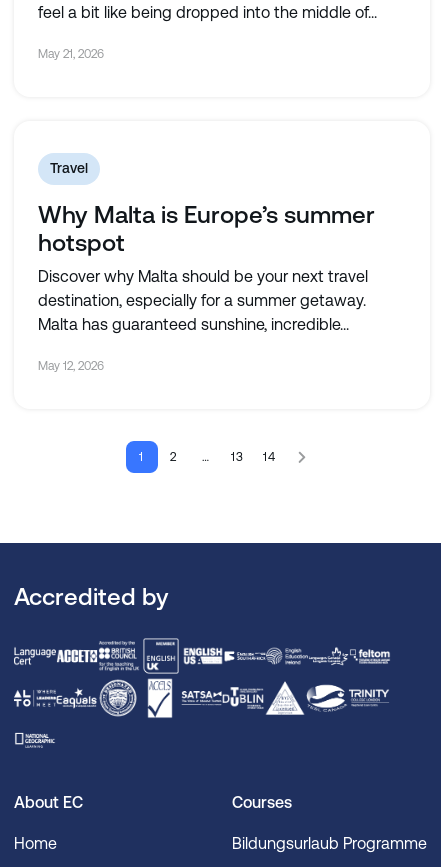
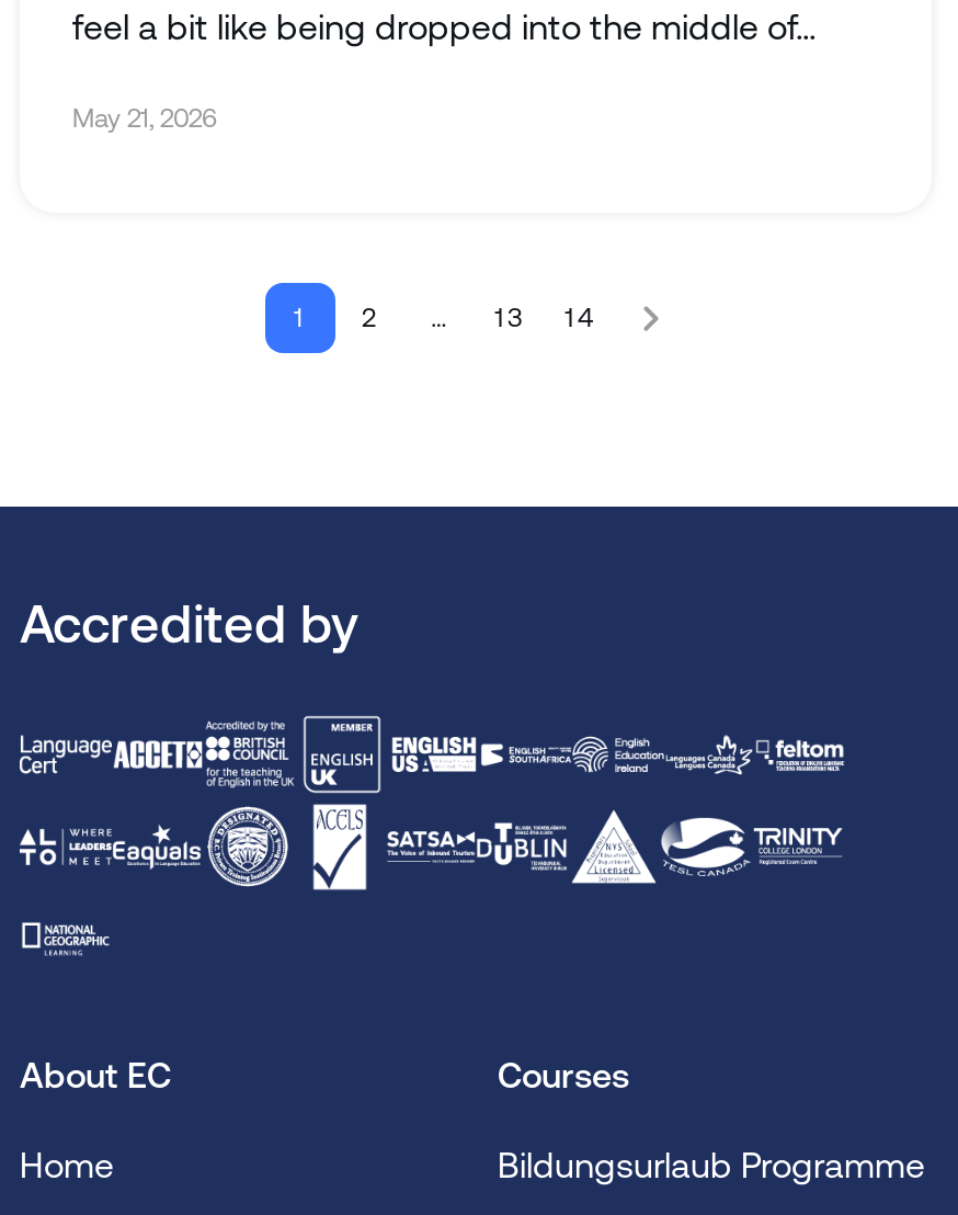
- Travel
- Why Malta is Europe’s summer
- hotspot
- Discover why Malta should be your next travel
- destination, especially for a summer getaway.
- Malta has guaranteed sunshine, incredible...
- May 12, 2026
